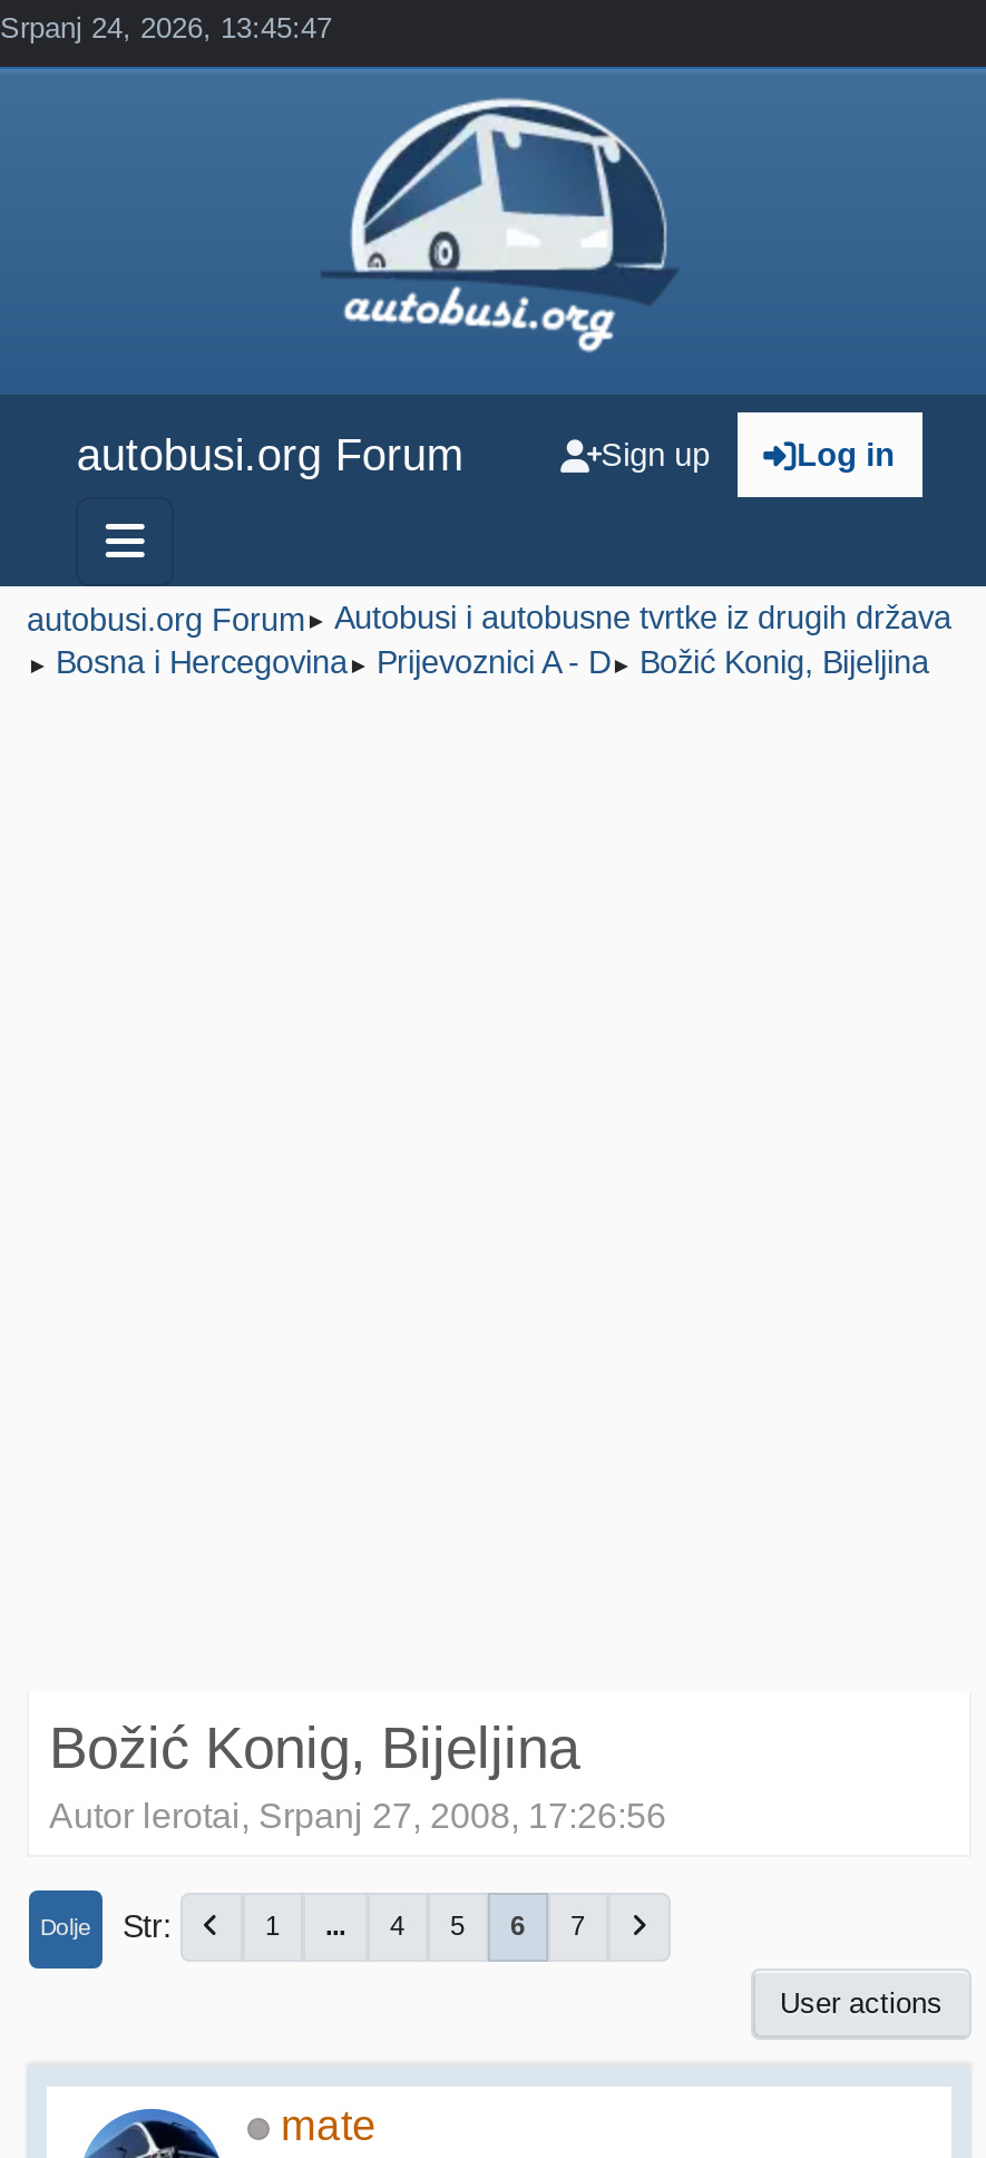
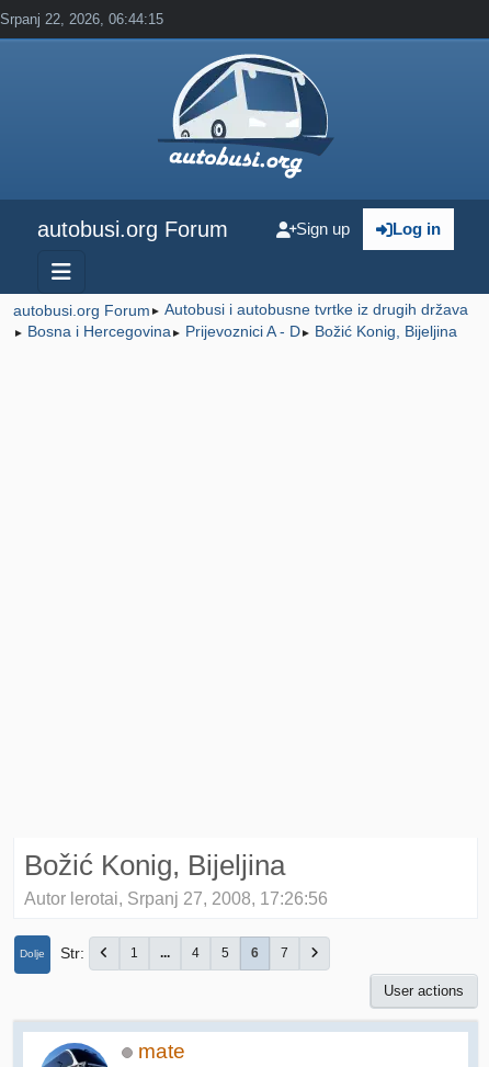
- Srpanj 24, 2026, 13:45:47
+ Srpanj 22, 2026, 06:44:15
